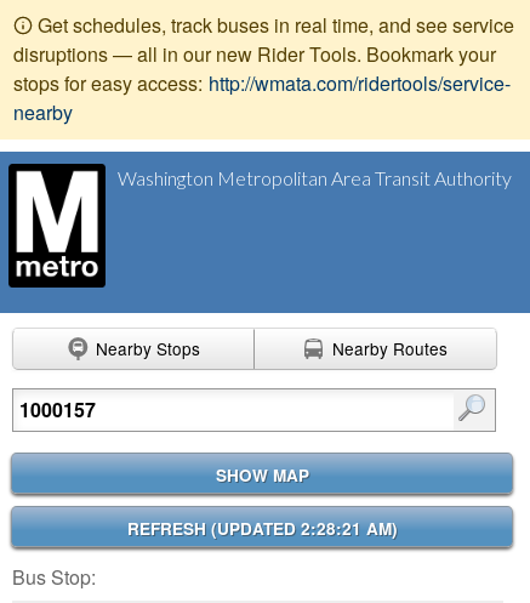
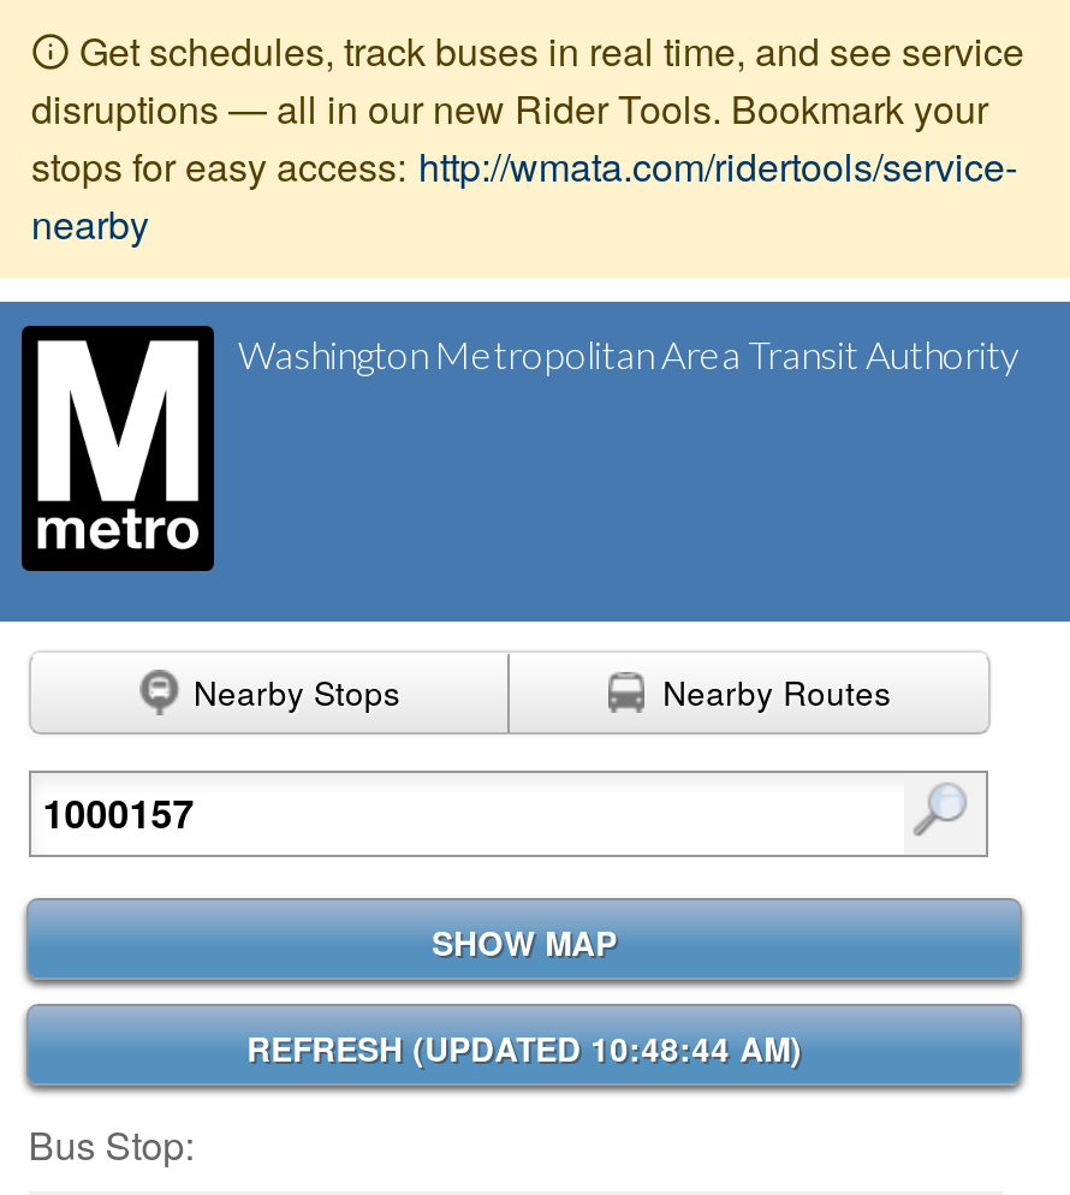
- REFRESH (UPDATED 2:28:21 AM)
+ REFRESH (UPDATED 10:48:44 AM)
